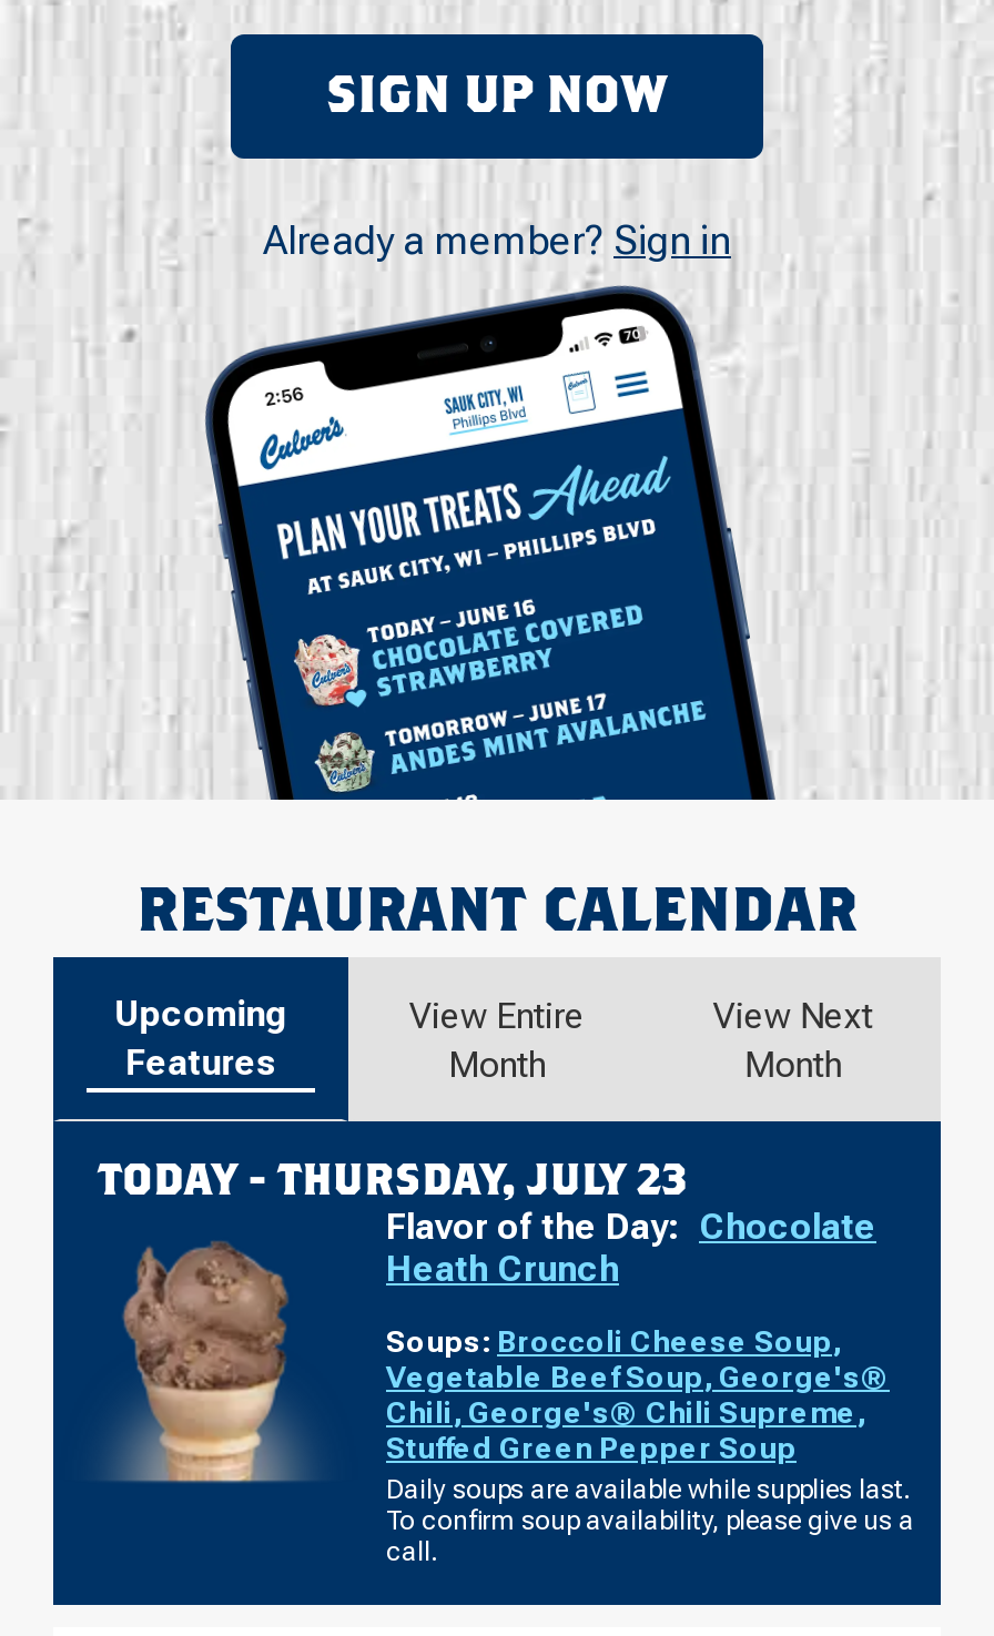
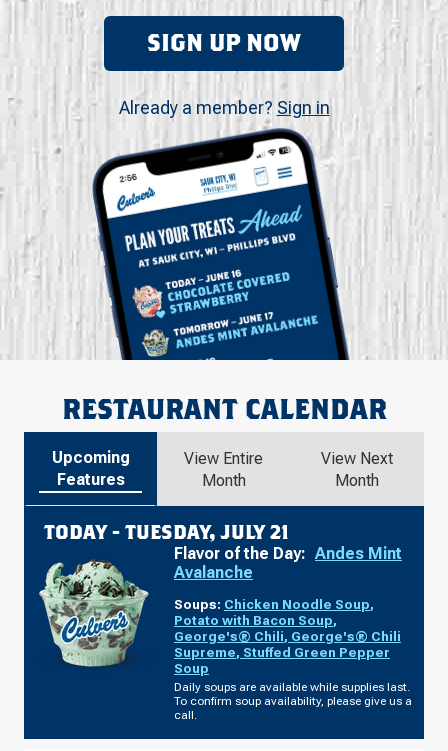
- [image]
- TODAY - THURSDAY, JULY 23
- Flavor of the Day: Chocolate
- Heath Crunch
+ [image]
+ TODAY - TUESDAY, JULY 21
+ Flavor of the Day: Andes Mint
+ Avalanche

- Soups: Broccoli Cheese Soup,
- Vegetable Beef Soup,George's®
- Chili,George's® Chili Supreme,
- Stuffed Green Pepper Soup
+ Soups: Chicken Noodle Soup,
+ Potato with Bacon Soup,
+ George's® Chili, George's® Chili
+ Supreme, Stuffed Green Pepper
+ Soup
